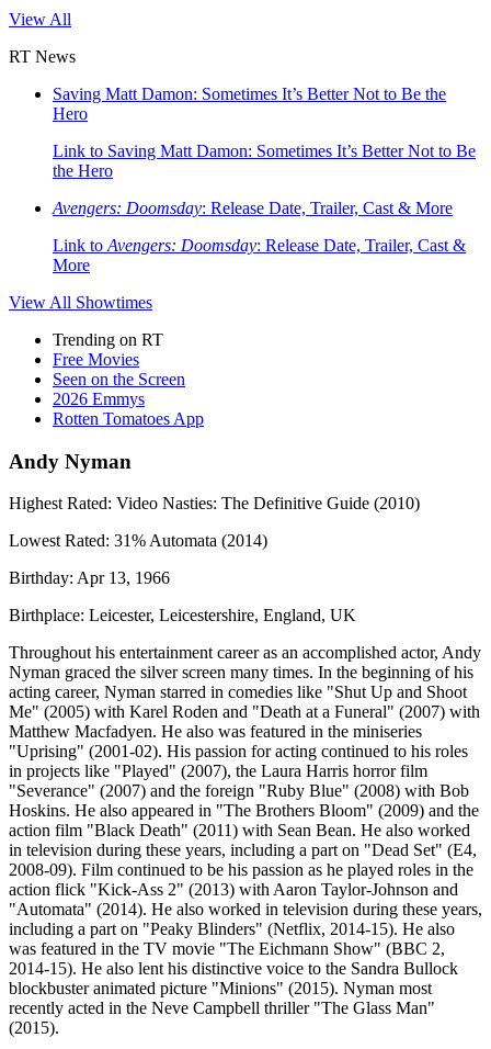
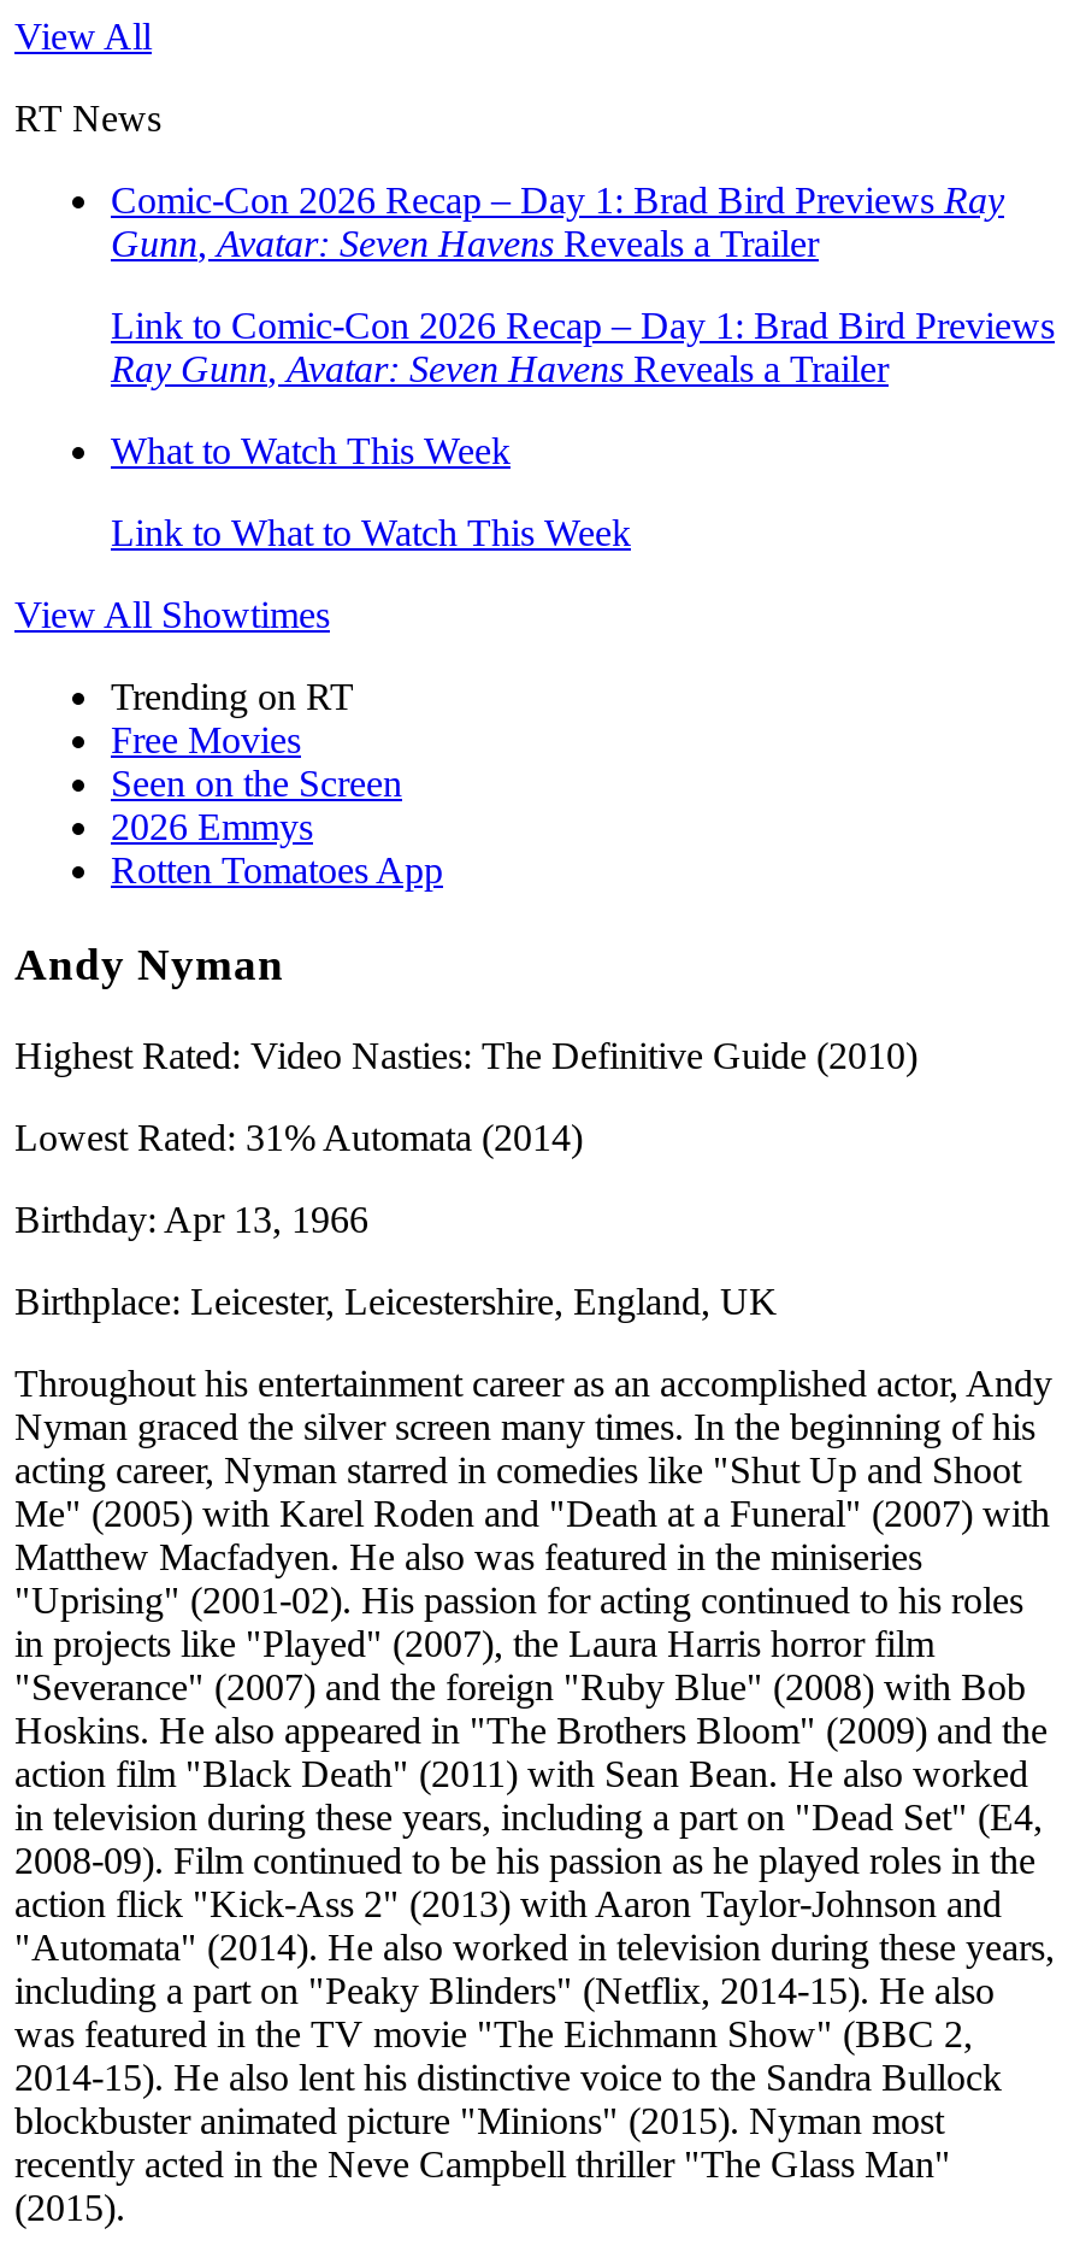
- Saving Matt Damon: Sometimes It’s Better Not to Be the
- Hero
+ Comic-Con 2026 Recap – Day 1: Brad Bird Previews Ray
+ Gunn, Avatar: Seven Havens Reveals a Trailer

- Link to Saving Matt Damon: Sometimes It’s Better Not to Be
- the Hero
+ Link to Comic-Con 2026 Recap – Day 1: Brad Bird Previews
+ Ray Gunn, Avatar: Seven Havens Reveals a Trailer

- Avengers: Doomsday: Release Date, Trailer, Cast & More
+ What to Watch This Week

- Link to Avengers: Doomsday: Release Date, Trailer, Cast &
- More
+ Link to What to Watch This Week
